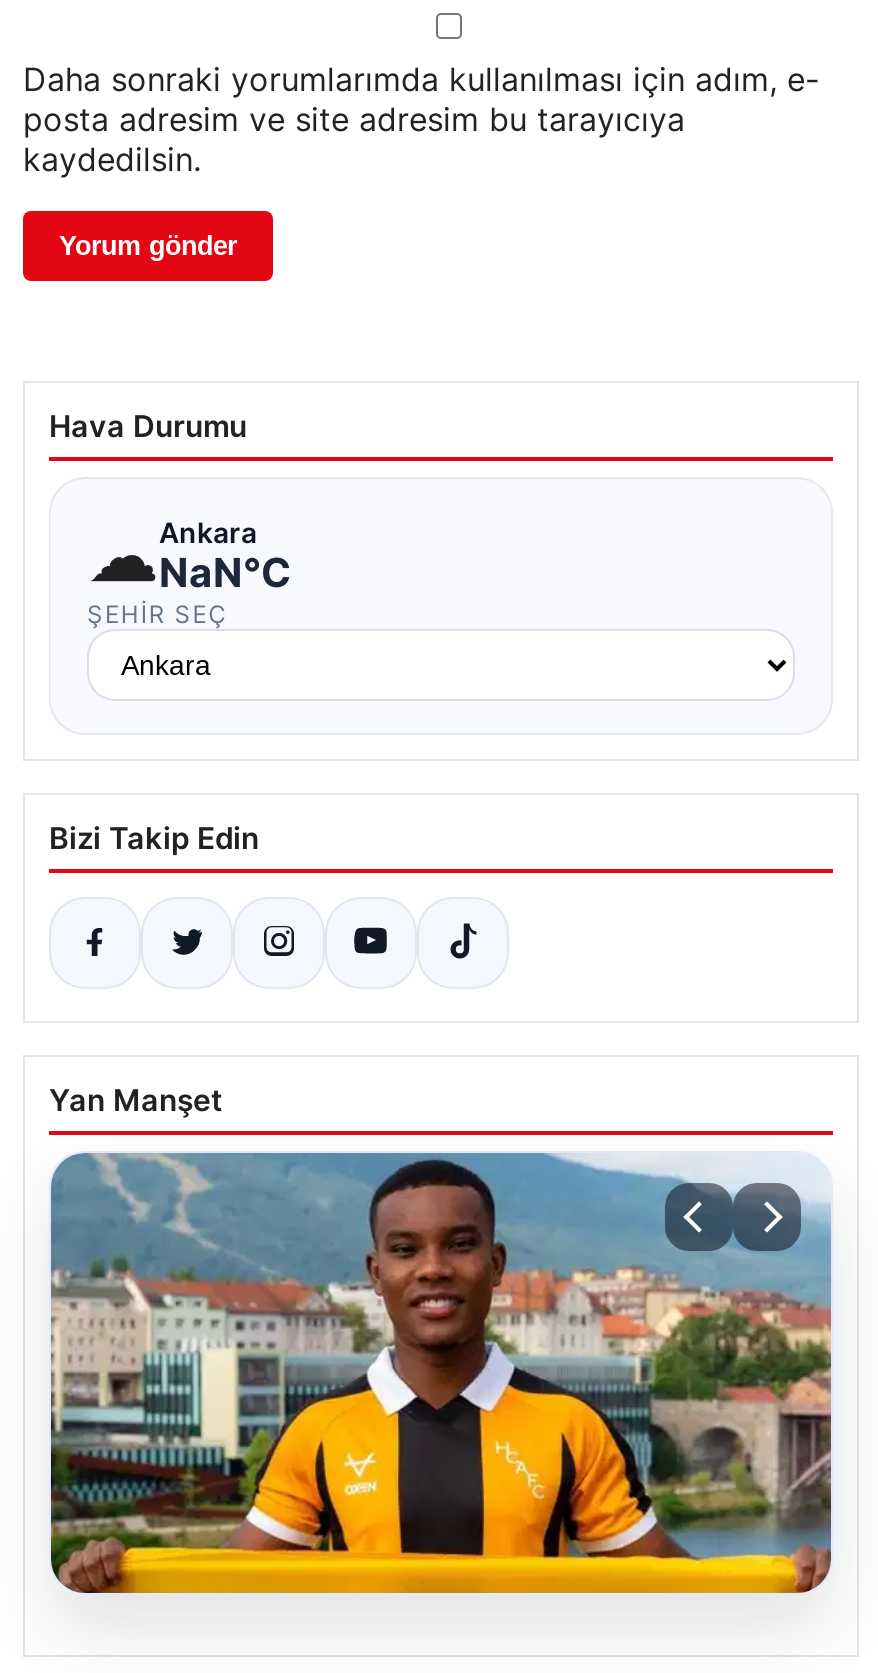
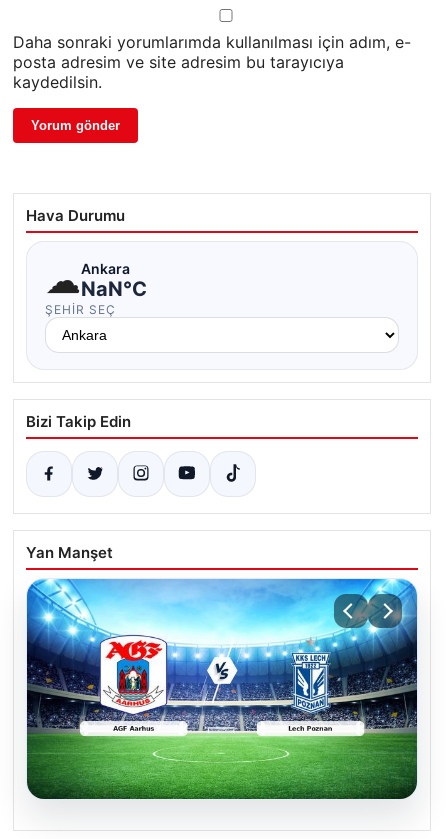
- [image]
+ [image]
